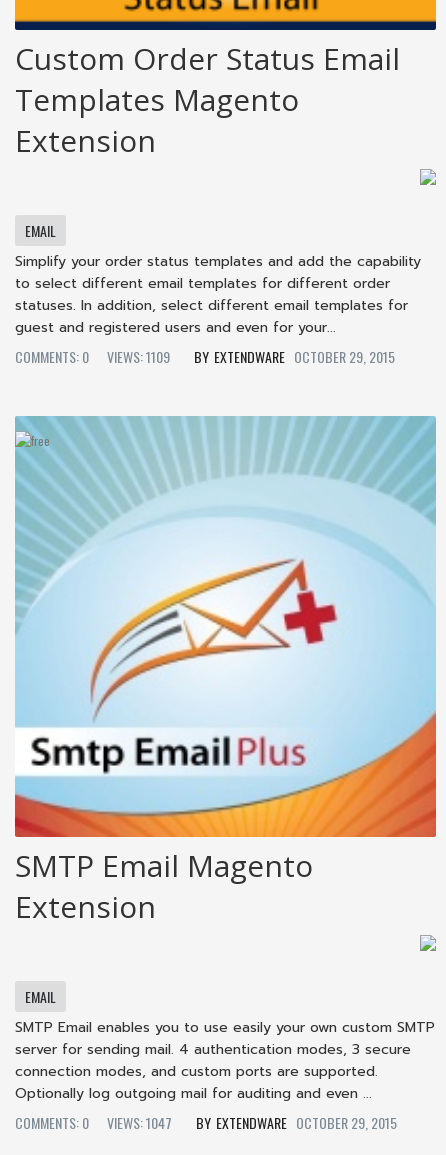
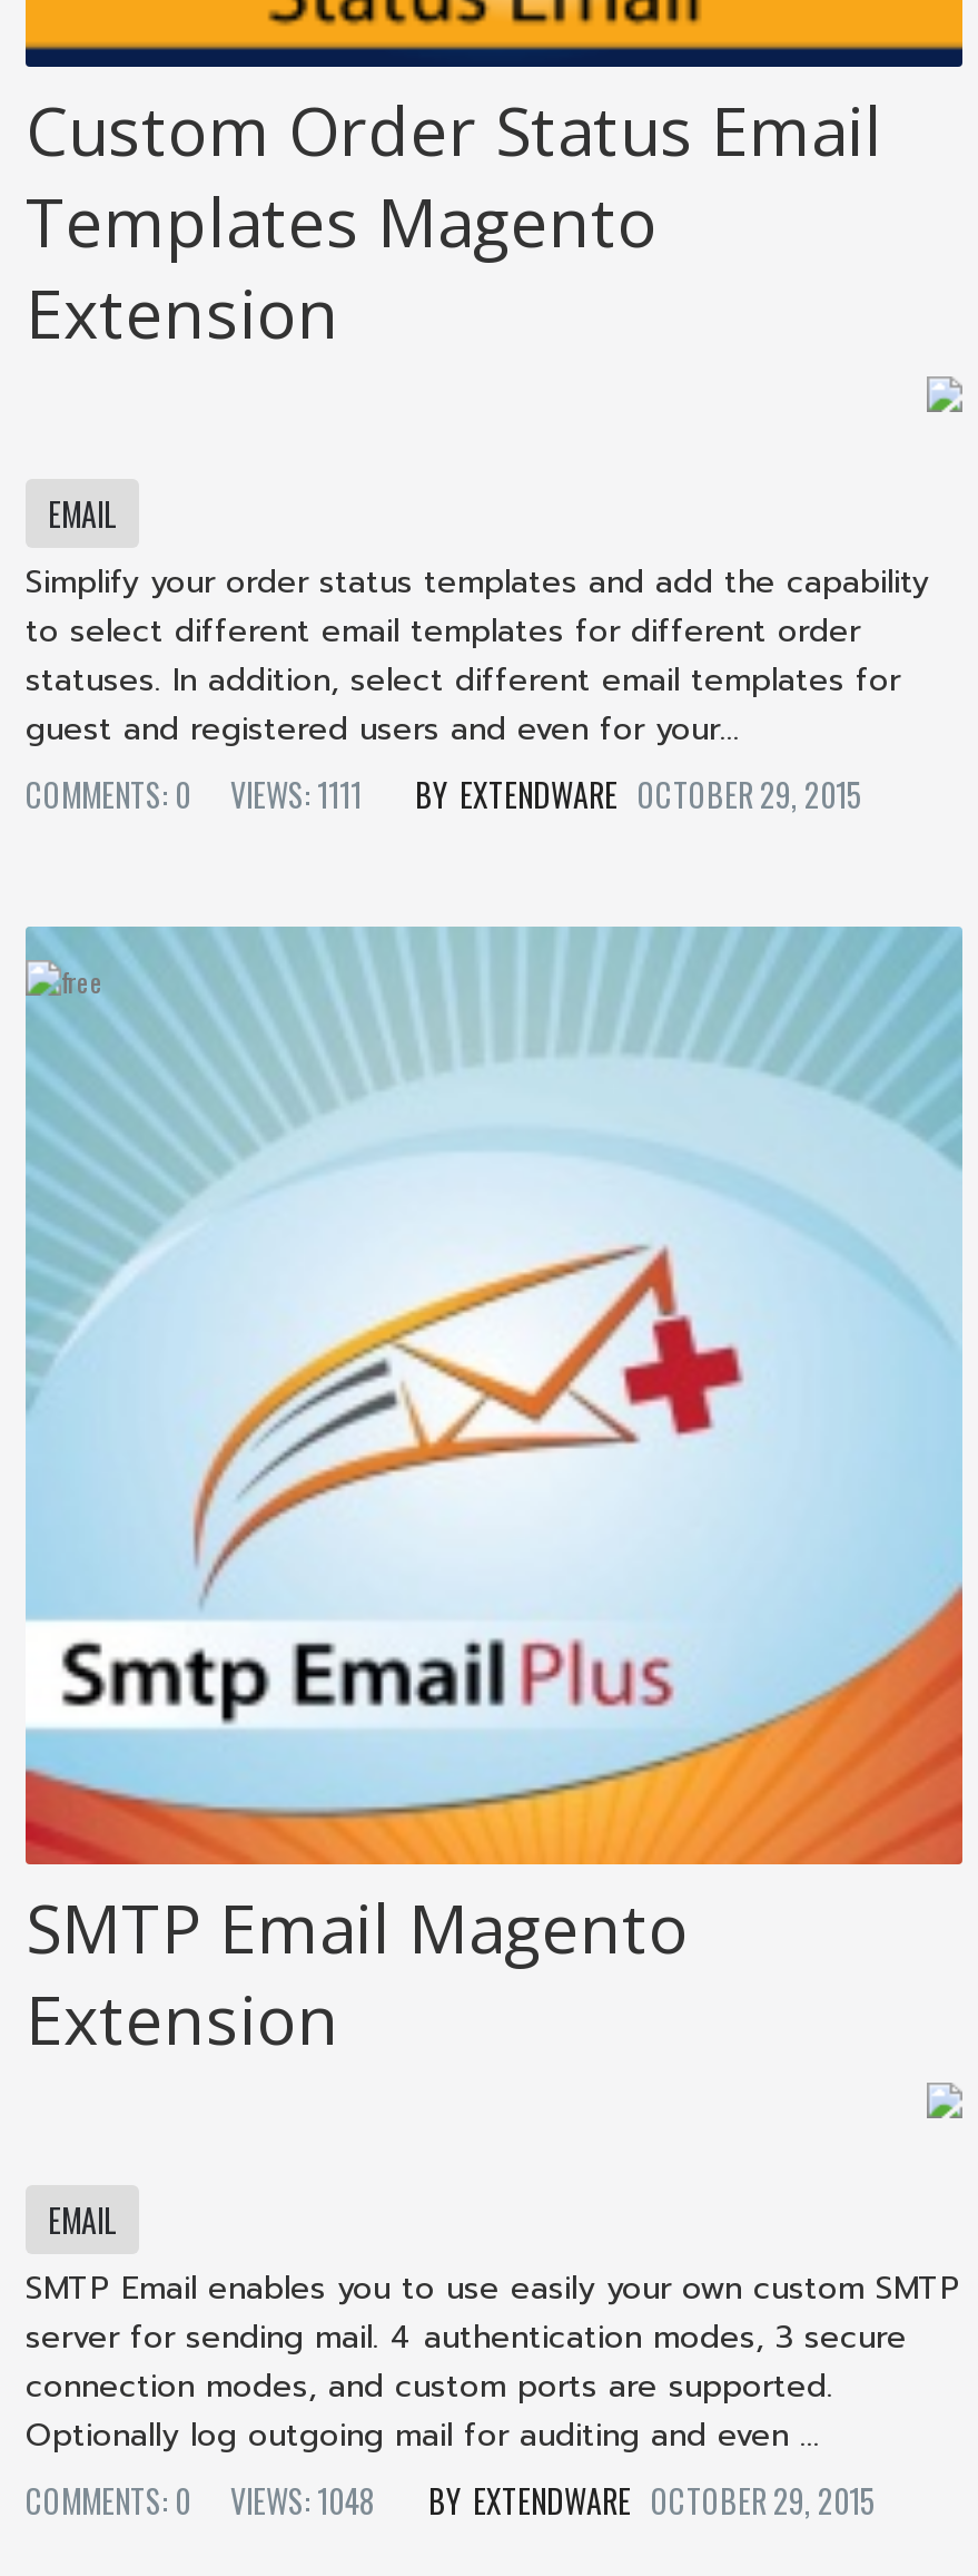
- COMMENTS: 0 VIEWS: 1109 EXTENDWARE OCTOBER 29, 2015
+ COMMENTS: 0 VIEWS: 1111 EXTENDWARE OCTOBER 29, 2015

- COMMENTS: 0 VIEWS: 1047 EXTENDWARE OCTOBER 29, 2015
+ COMMENTS: 0 VIEWS: 1048 EXTENDWARE OCTOBER 29, 2015
